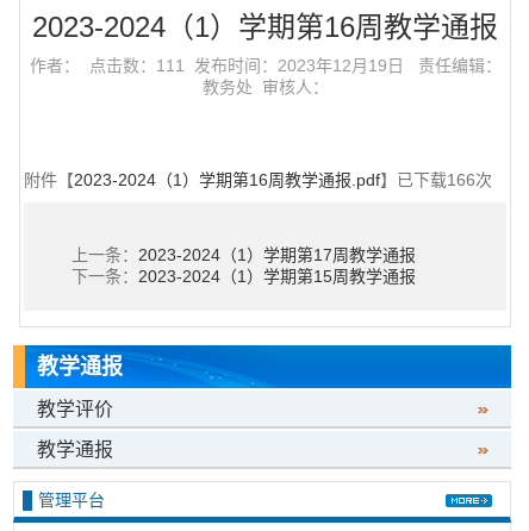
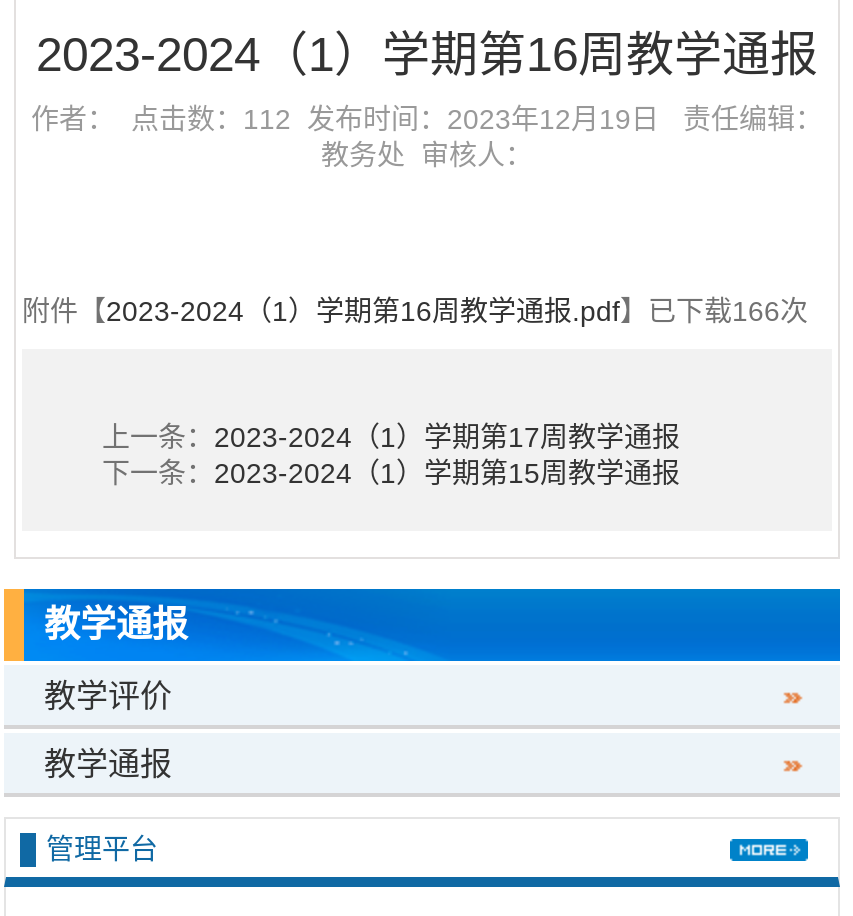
- 作者： 点击数：111发布时间：2023年12月19日 责任编辑：
+ 作者： 点击数：112发布时间：2023年12月19日 责任编辑：
